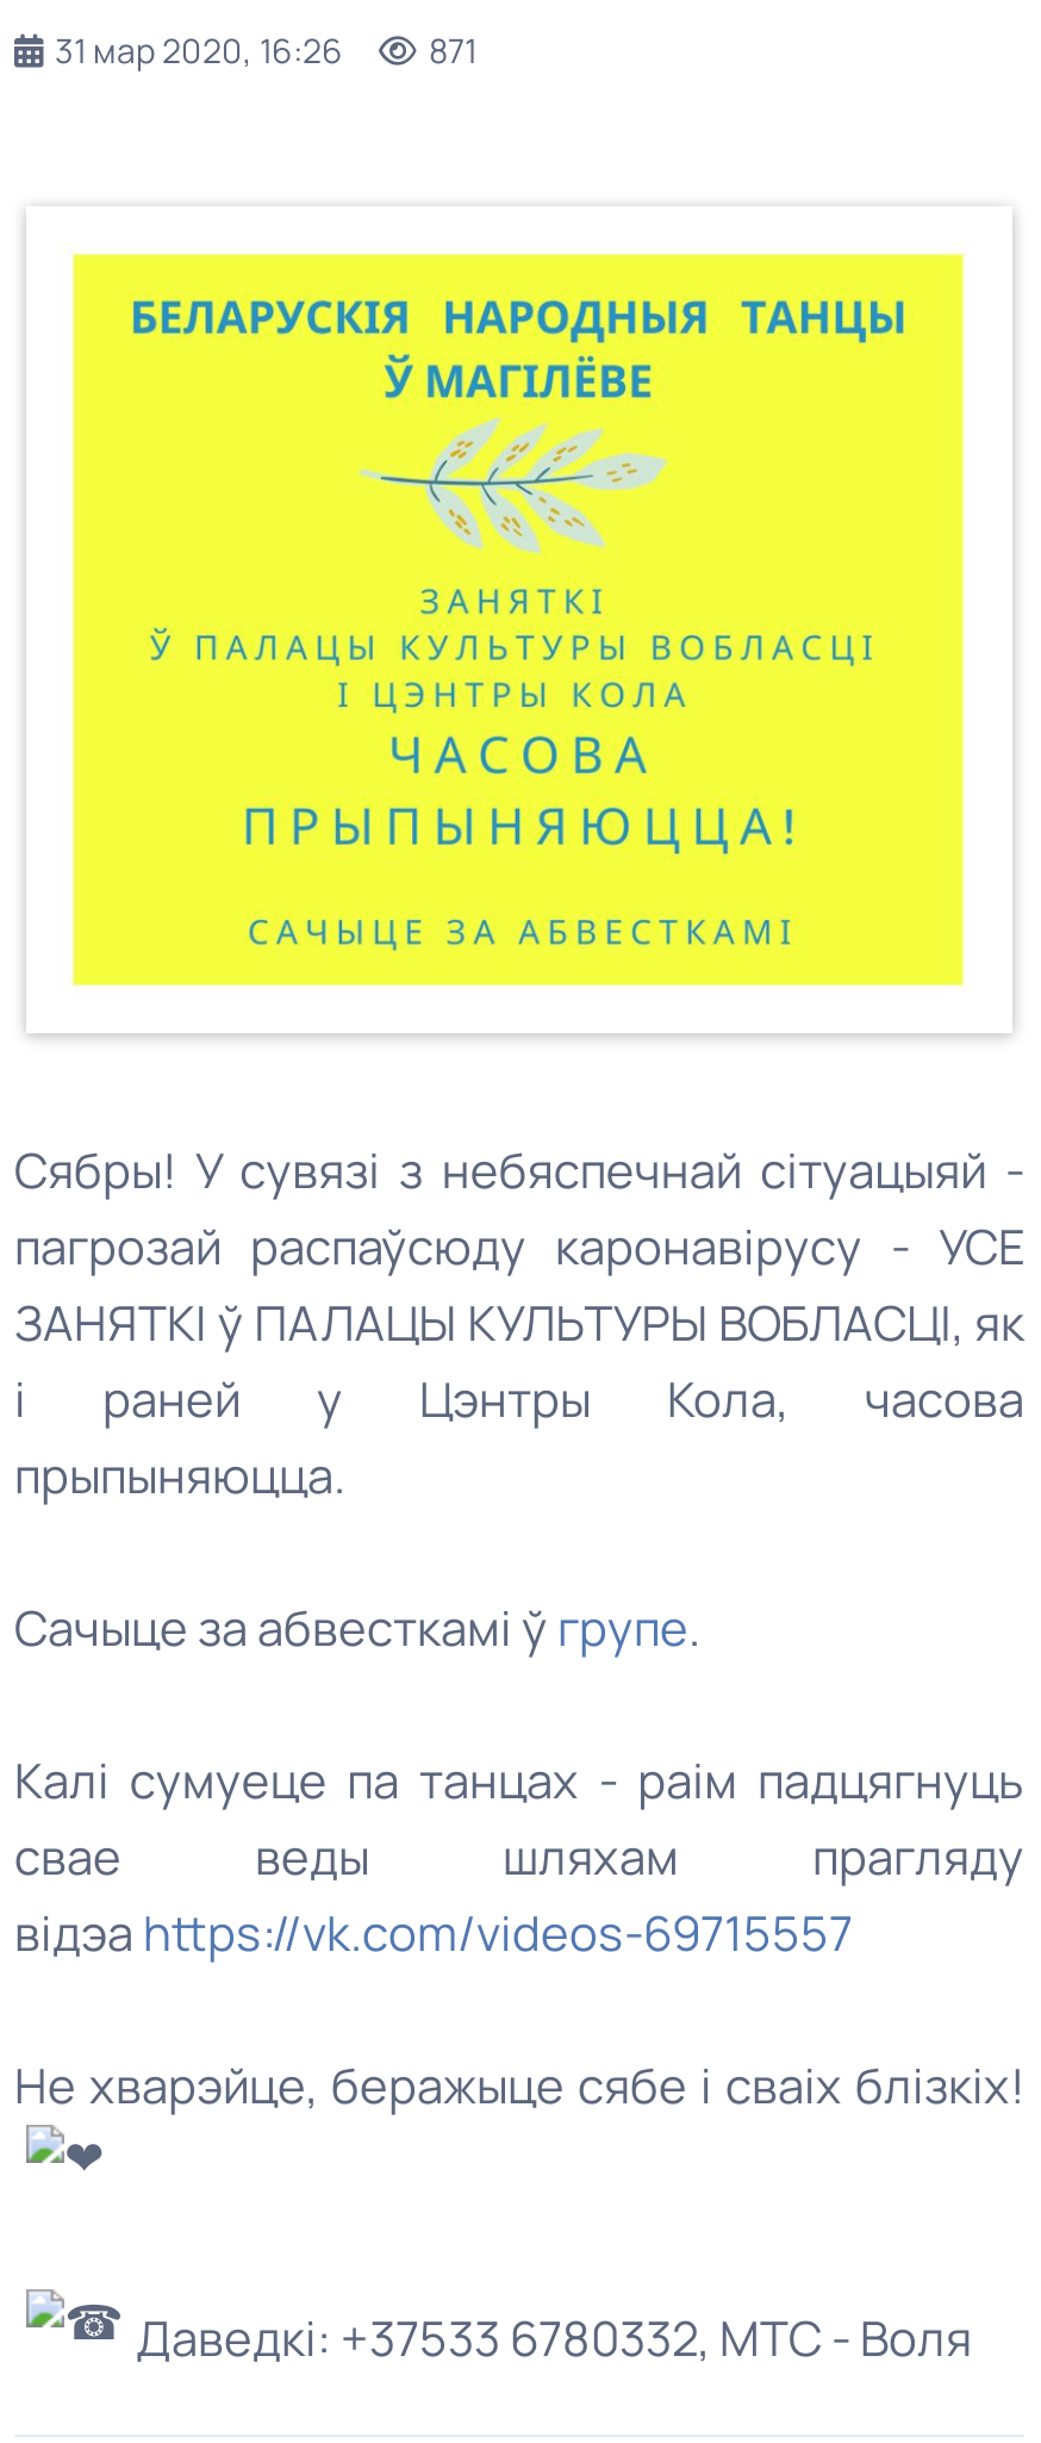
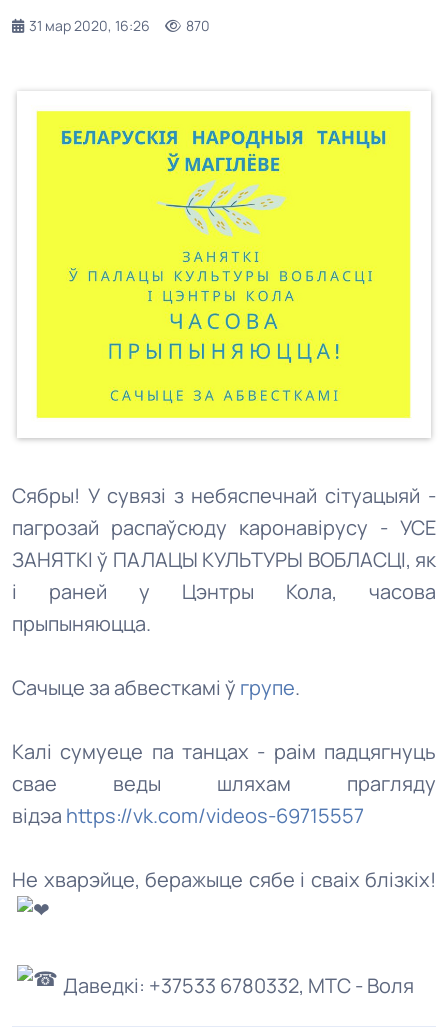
- 31 мар 2020, 16:26 871
+ 31 мар 2020, 16:26 870
